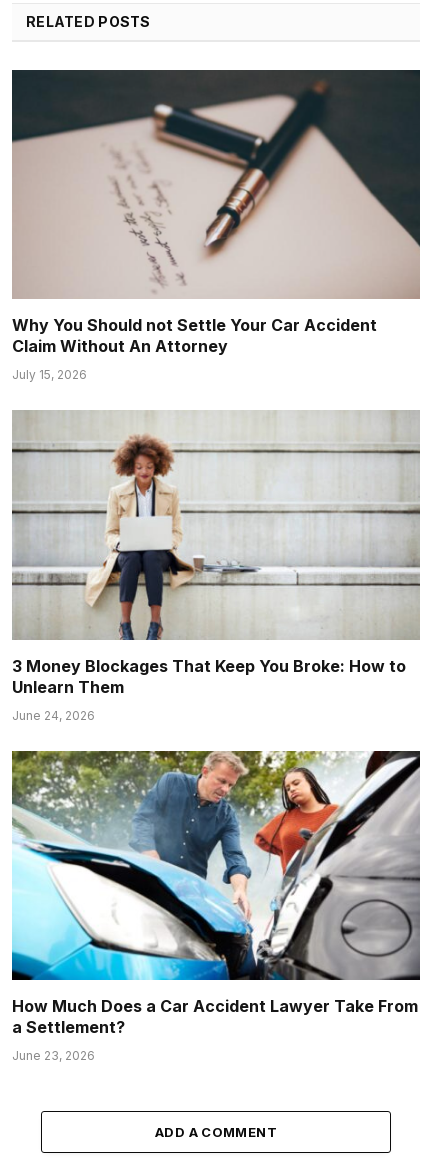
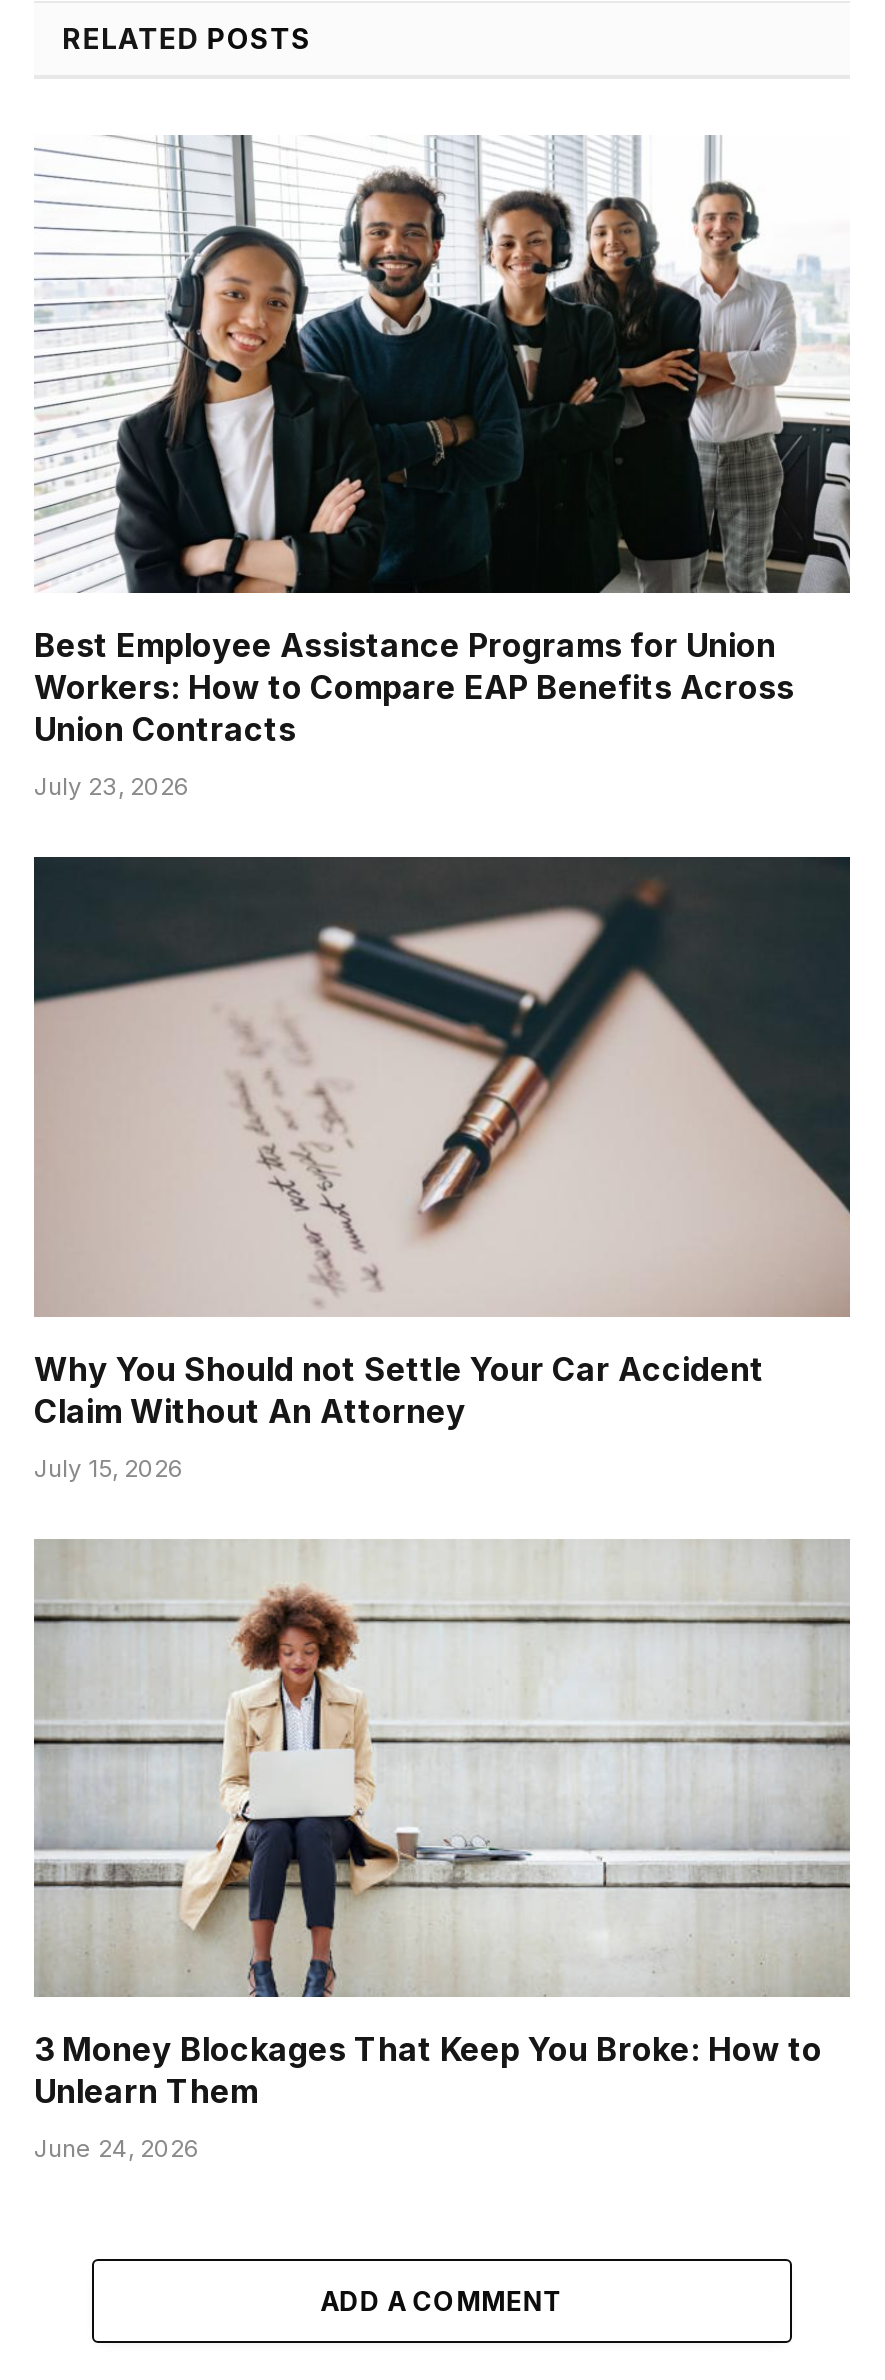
+ [image]
+ Best Employee Assistance Programs for Union
+ Workers: How to Compare EAP Benefits Across
+ Union Contracts
+ July 23, 2026

moved down: [image] | Why You Should not Settle Your Car Accident | Claim Without An Attorney | July 15, 2026 | 3 Money Blockages That Keep You Broke: How to | Unlearn Them | June 24, 2026

- [image]
- How Much Does a Car Accident Lawyer Take From
- a Settlement?
- June 23, 2026
